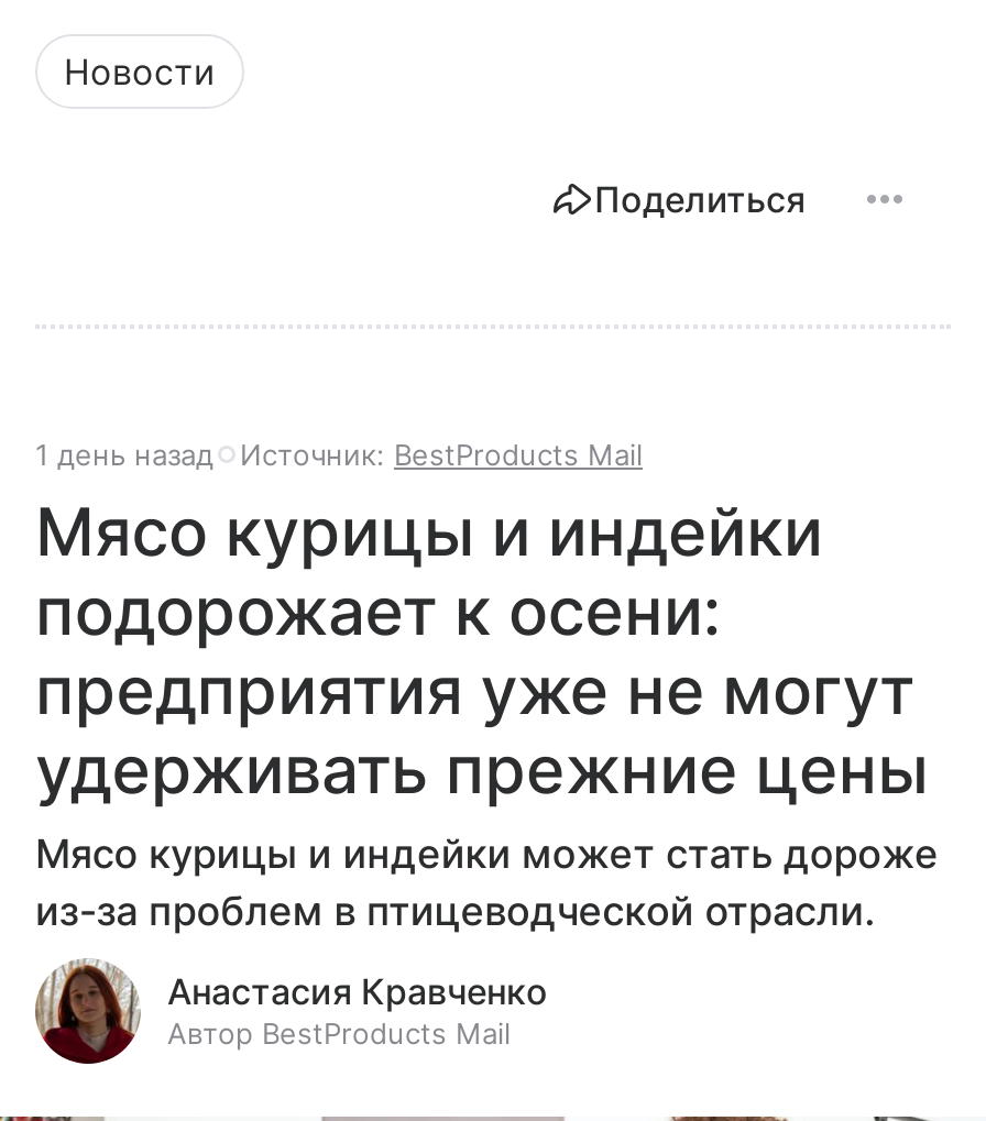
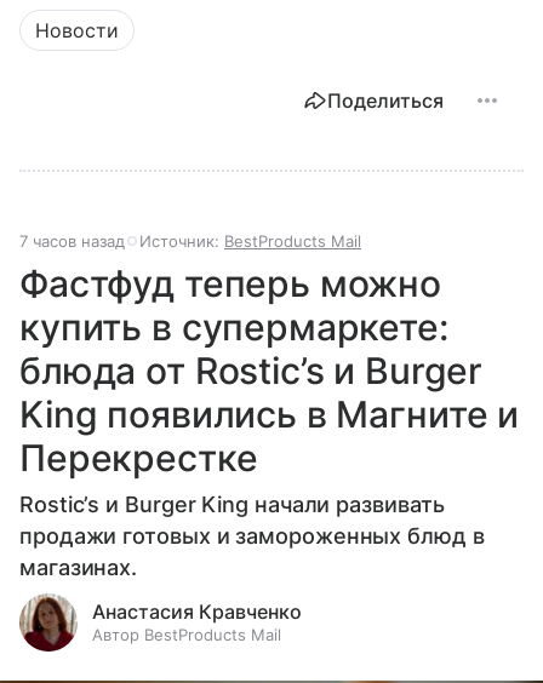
- 1 день назад Источник: BestProducts Mail
+ 7 часов назад Источник: BestProducts Mail

- Мясо курицы и индейки
- подорожает к осени:
- предприятия уже не могут
- удерживать прежние цены
- Мясо курицы и индейки может стать дороже
- из-за проблем в птицеводческой отрасли.
+ Фастфуд теперь можно
+ купить в супермаркете:
+ блюда от Rostic’s и Burger
+ King появились в Магните и
+ Перекрестке
+ Rostic’s и Burger King начали развивать
+ продажи готовых и замороженных блюд в
+ магазинах.
